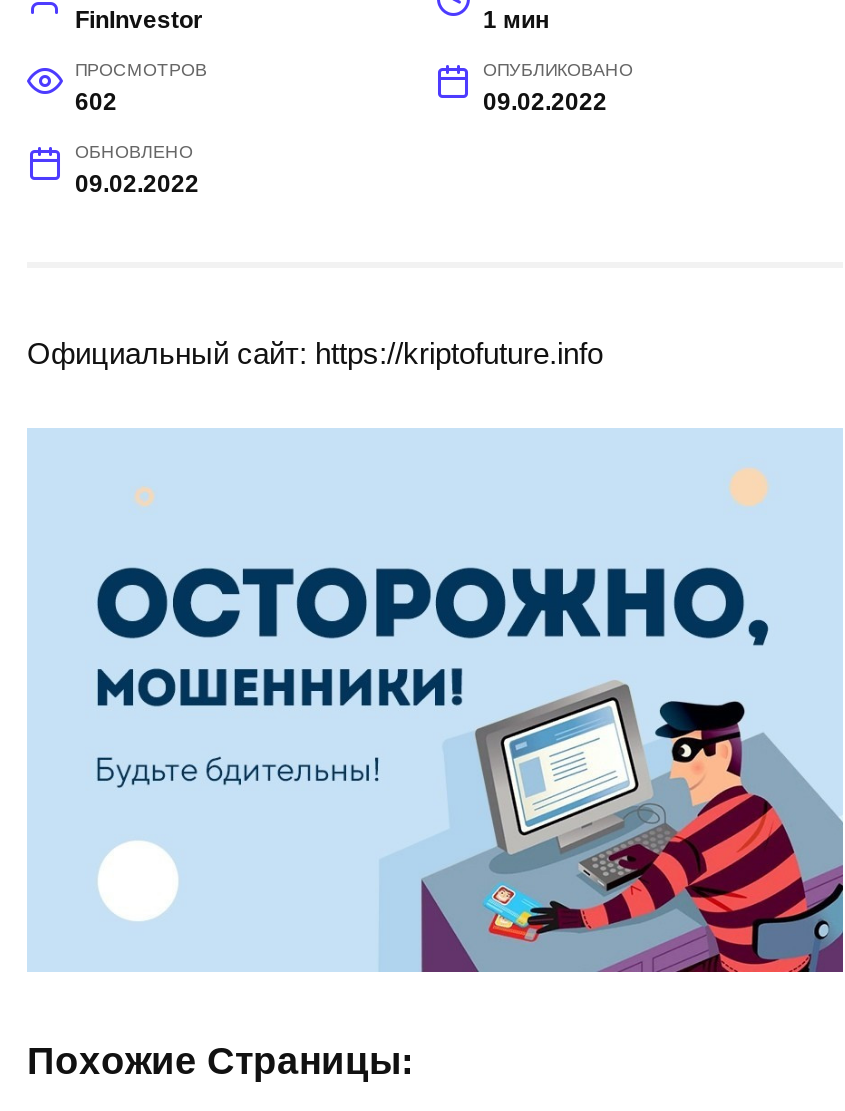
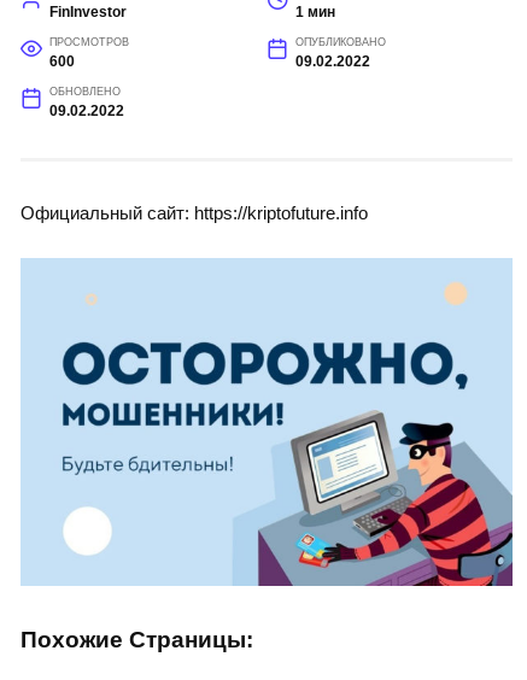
- 602
+ 600
